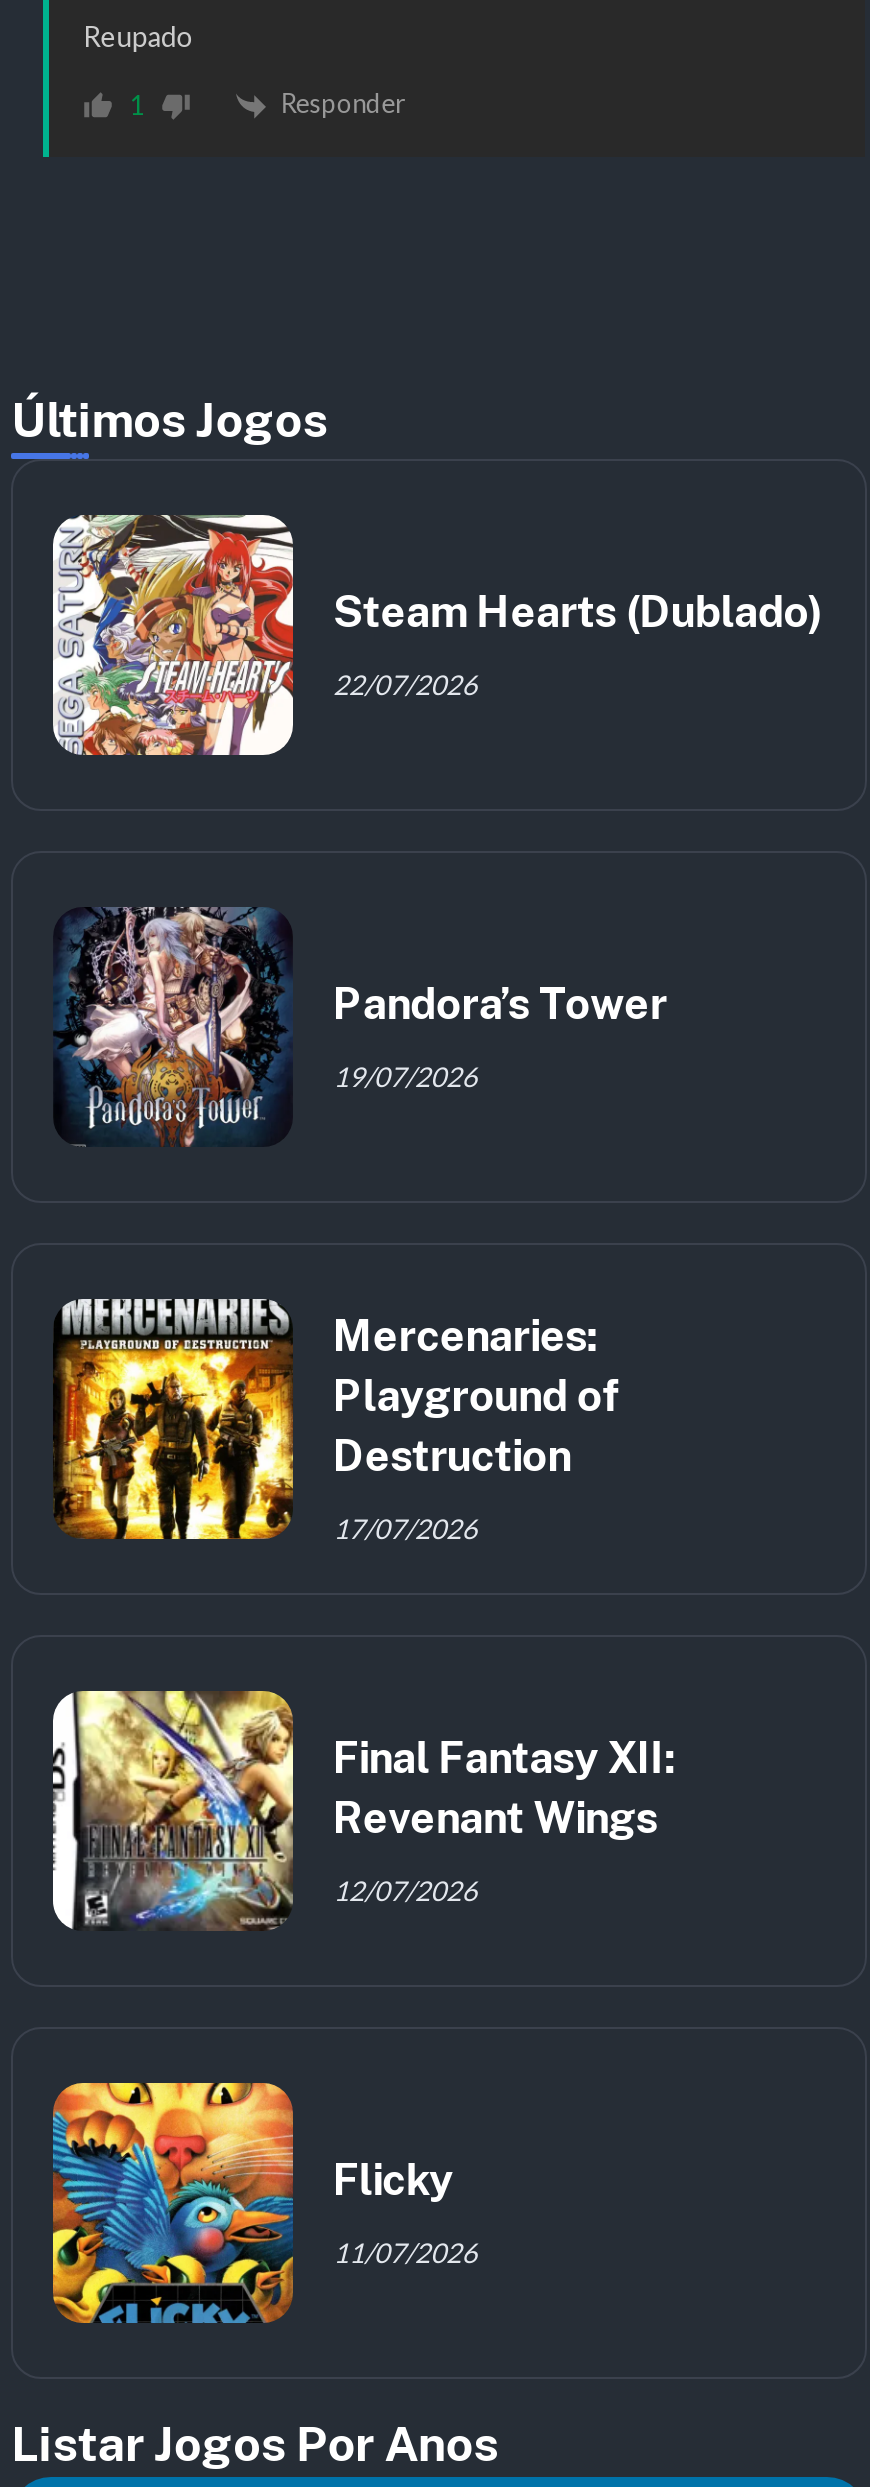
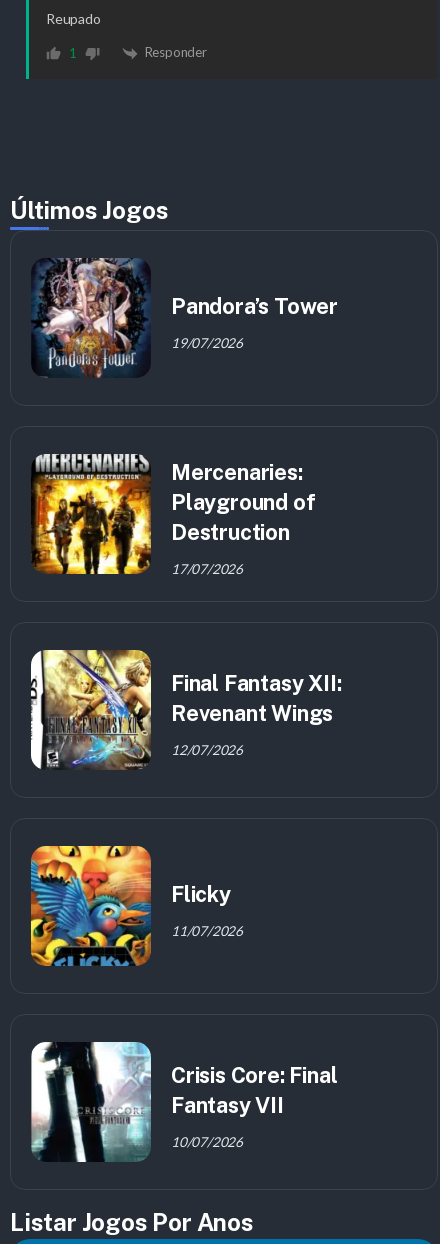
- [image]
- Steam Hearts (Dublado)
- 22/07/2026

moved up: [image] | Pandora’s Tower | 19/07/2026 | ... | Flicky | 11/07/2026

+ [image]
+ Crisis Core: Final
+ Fantasy VII
+ 10/07/2026
